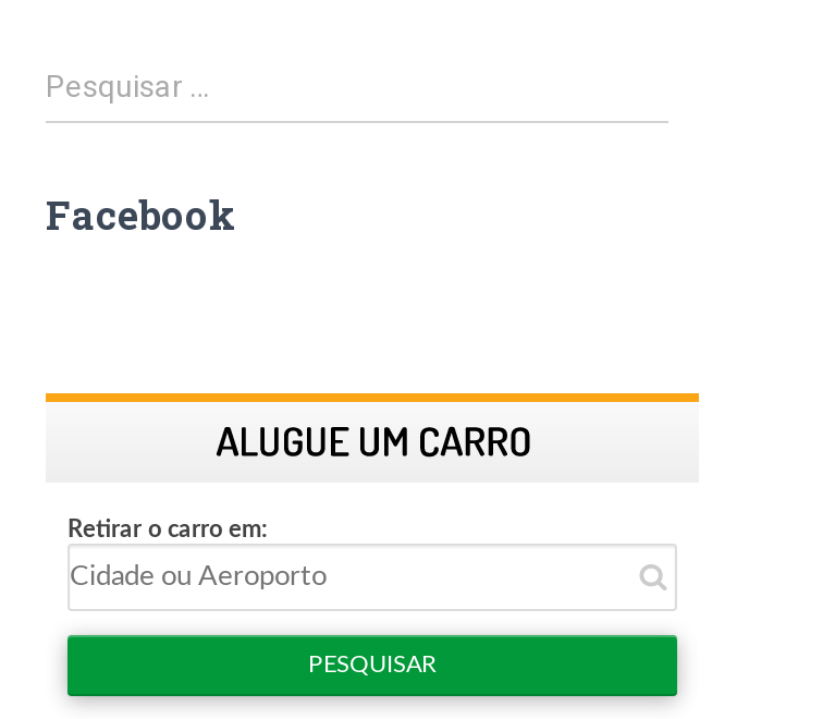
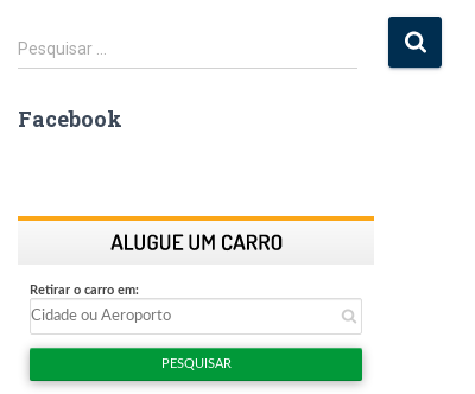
+ [image]
